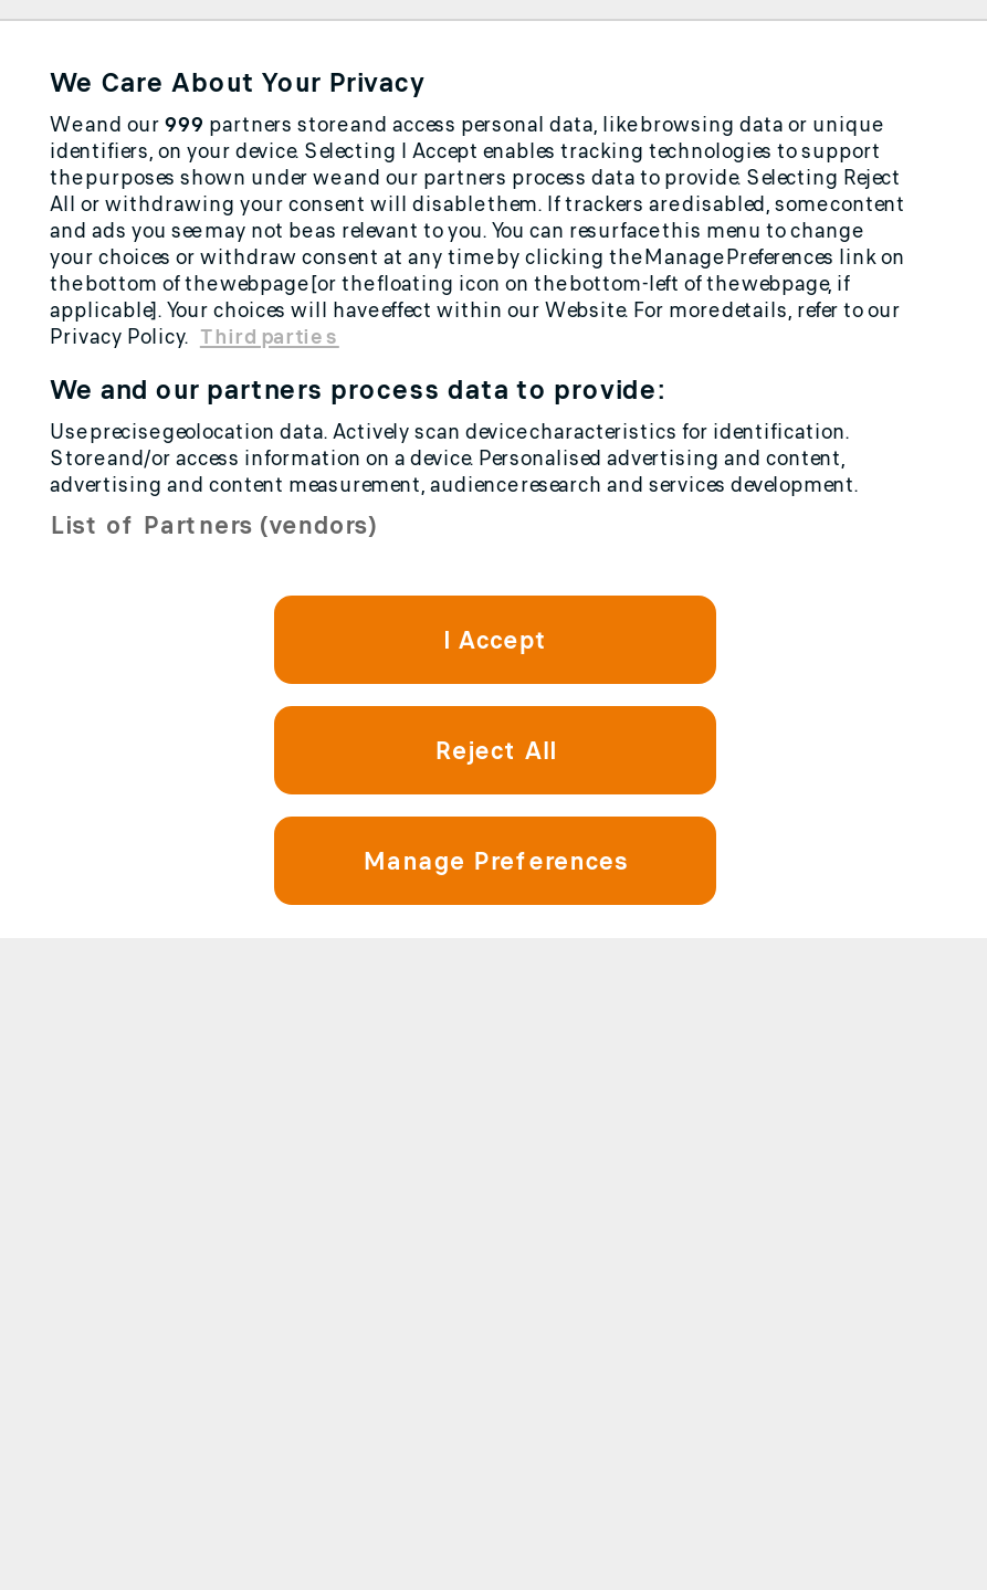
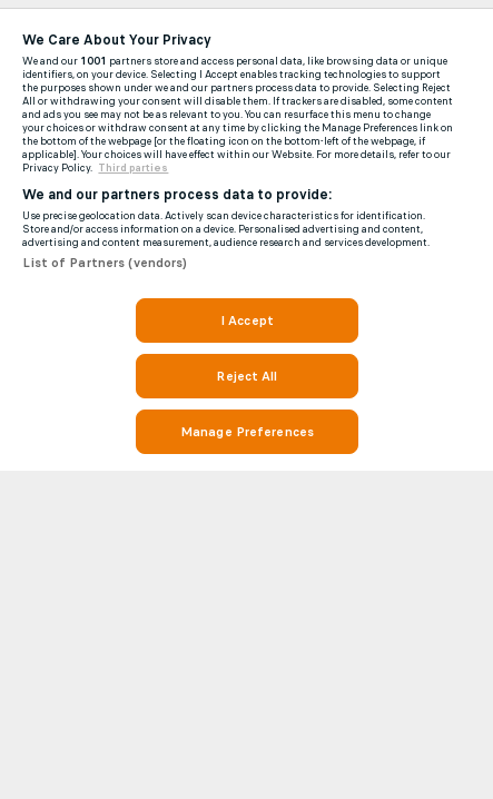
- We and our 999 partners store and access personal data, like browsing data or unique
+ We and our 1001 partners store and access personal data, like browsing data or unique
